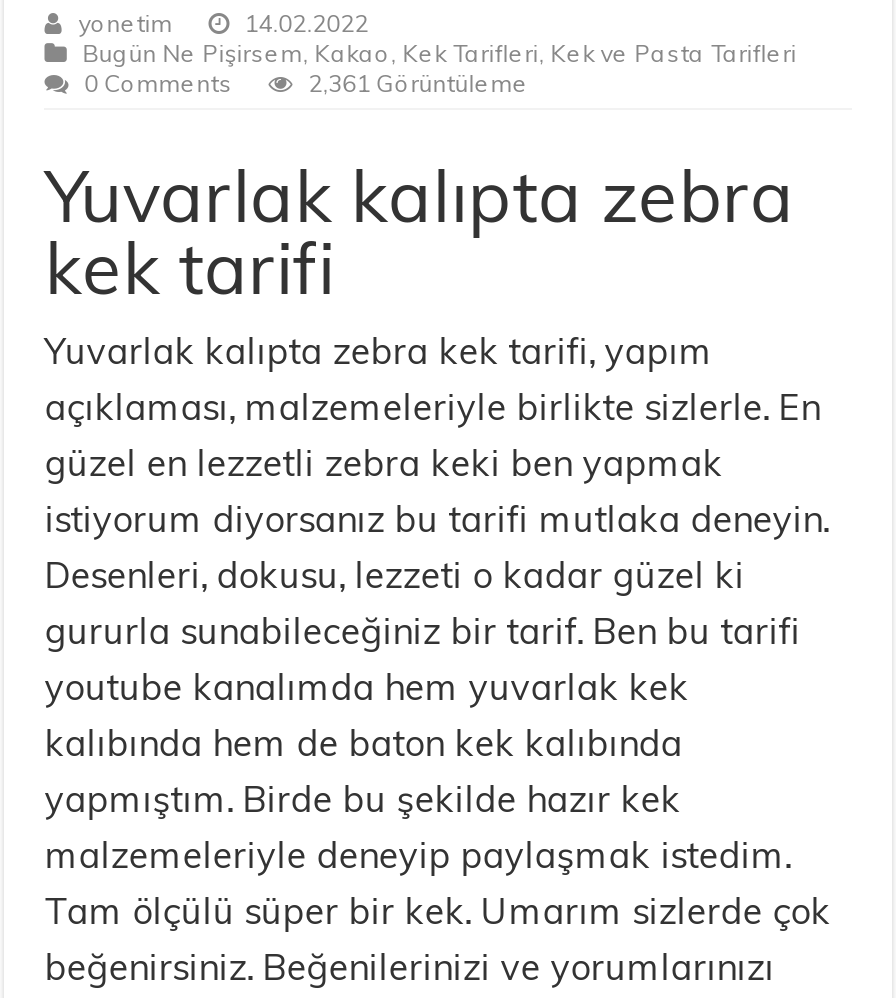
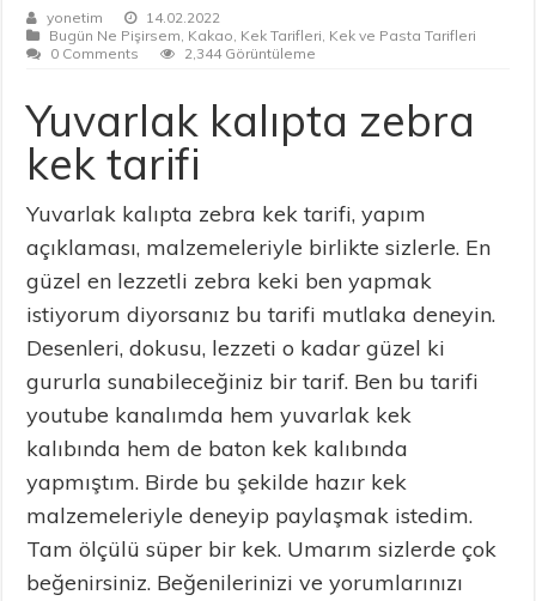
- 2,361 Görüntüleme
+ 2,344 Görüntüleme
